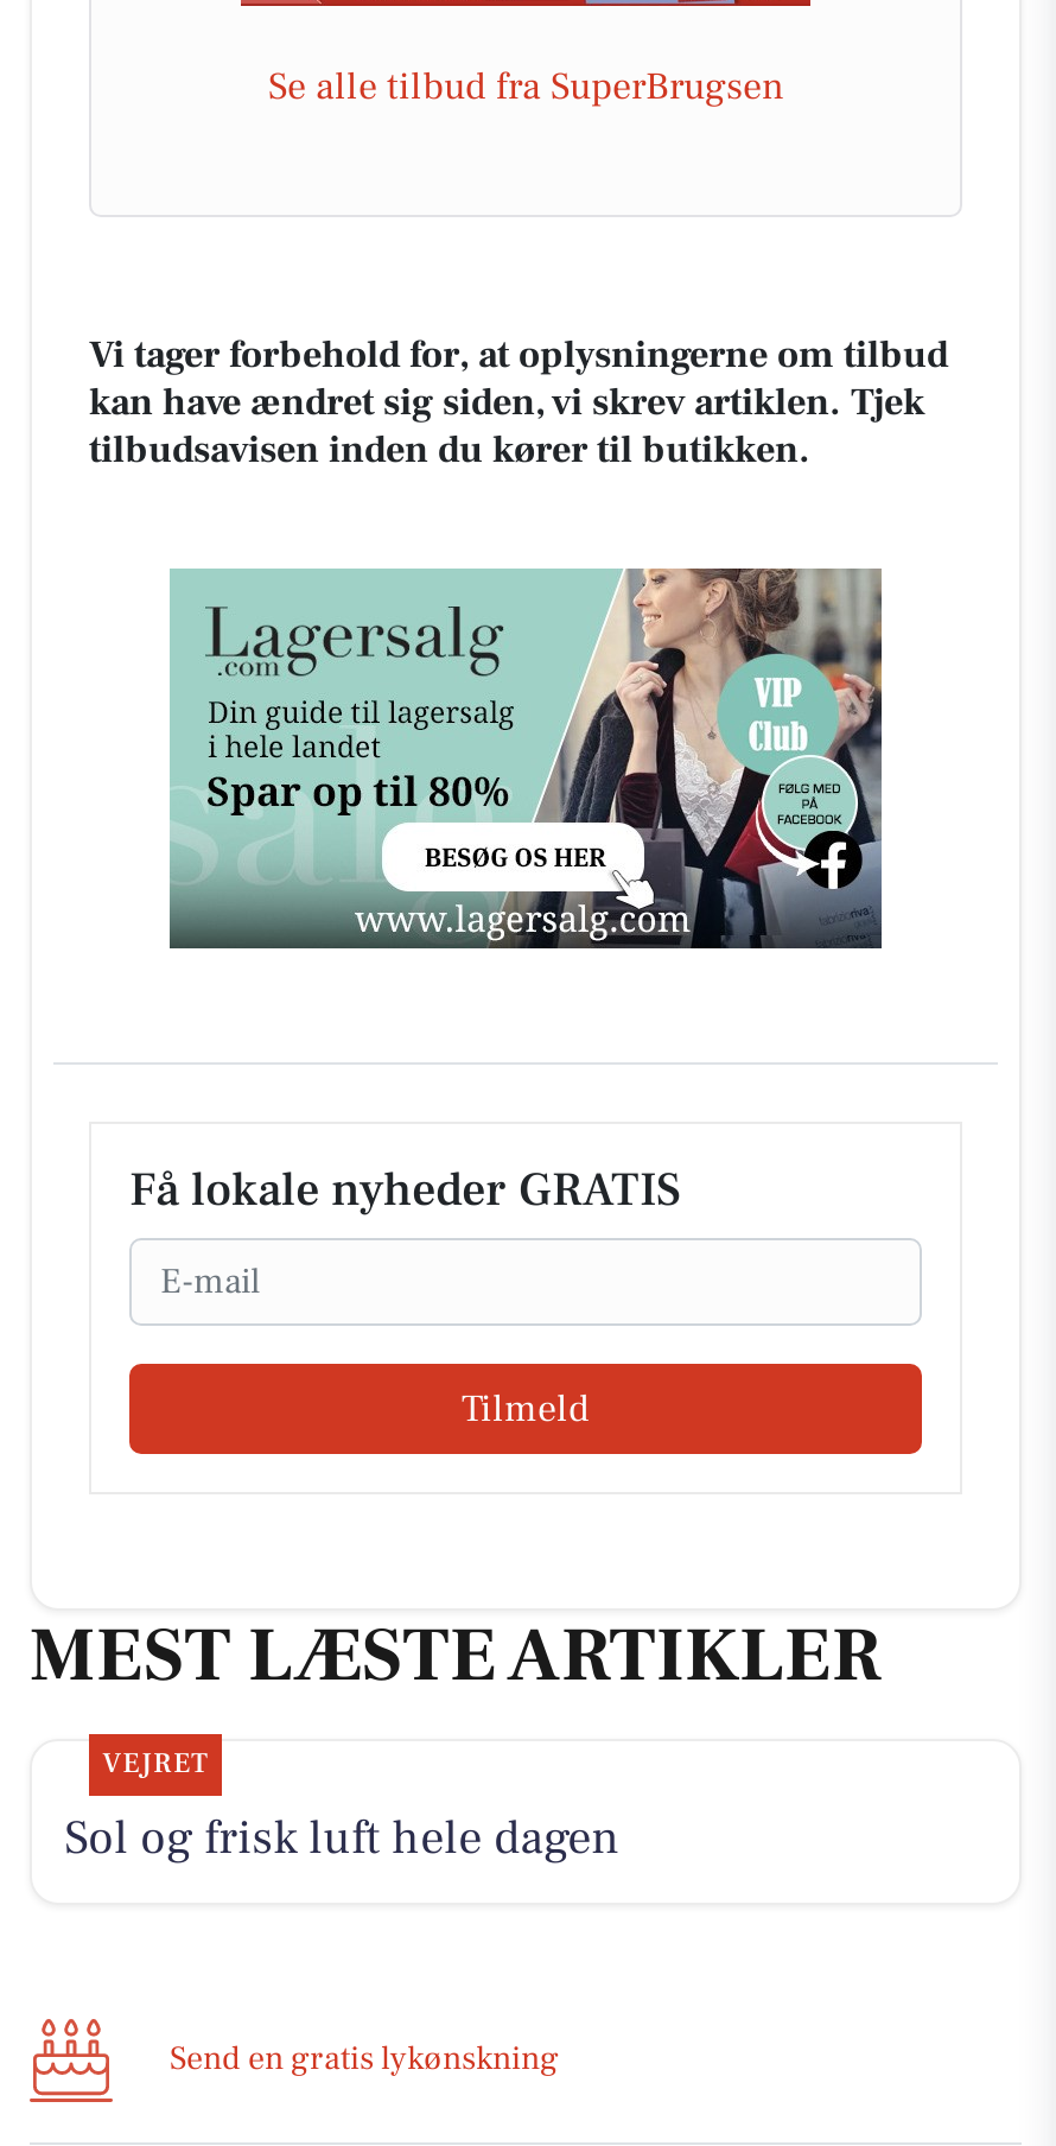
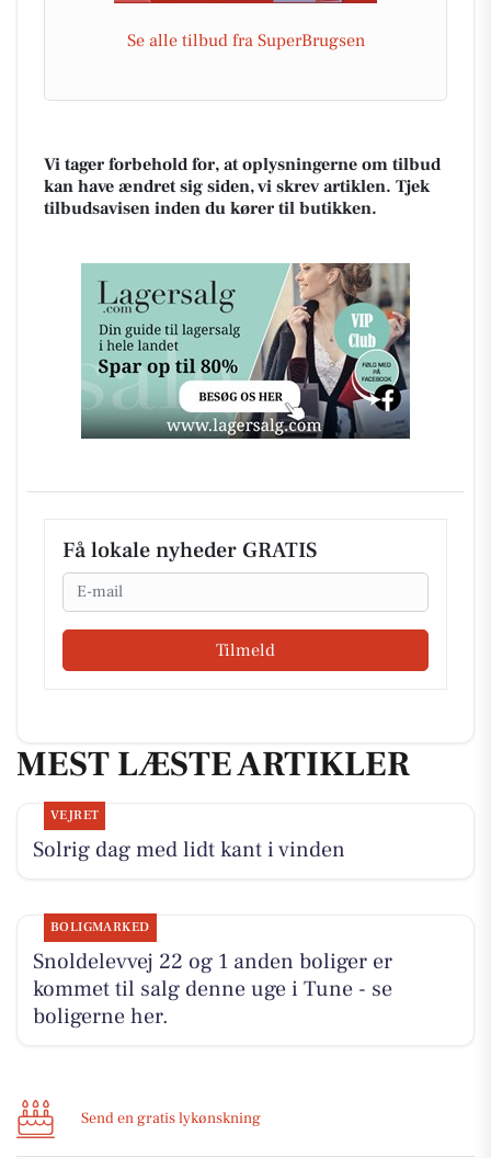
- Sol og frisk luft hele dagen
+ Solrig dag med lidt kant i vinden
+ BOLIGMARKED
+ Snoldelevvej 22 og 1 anden boliger er
+ kommet til salg denne uge i Tune - se
+ boligerne her.
